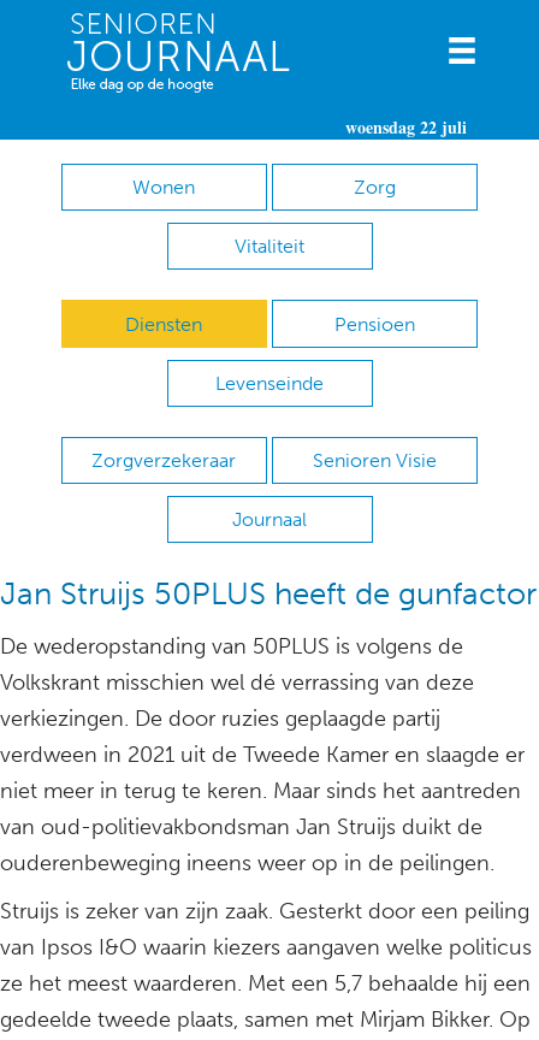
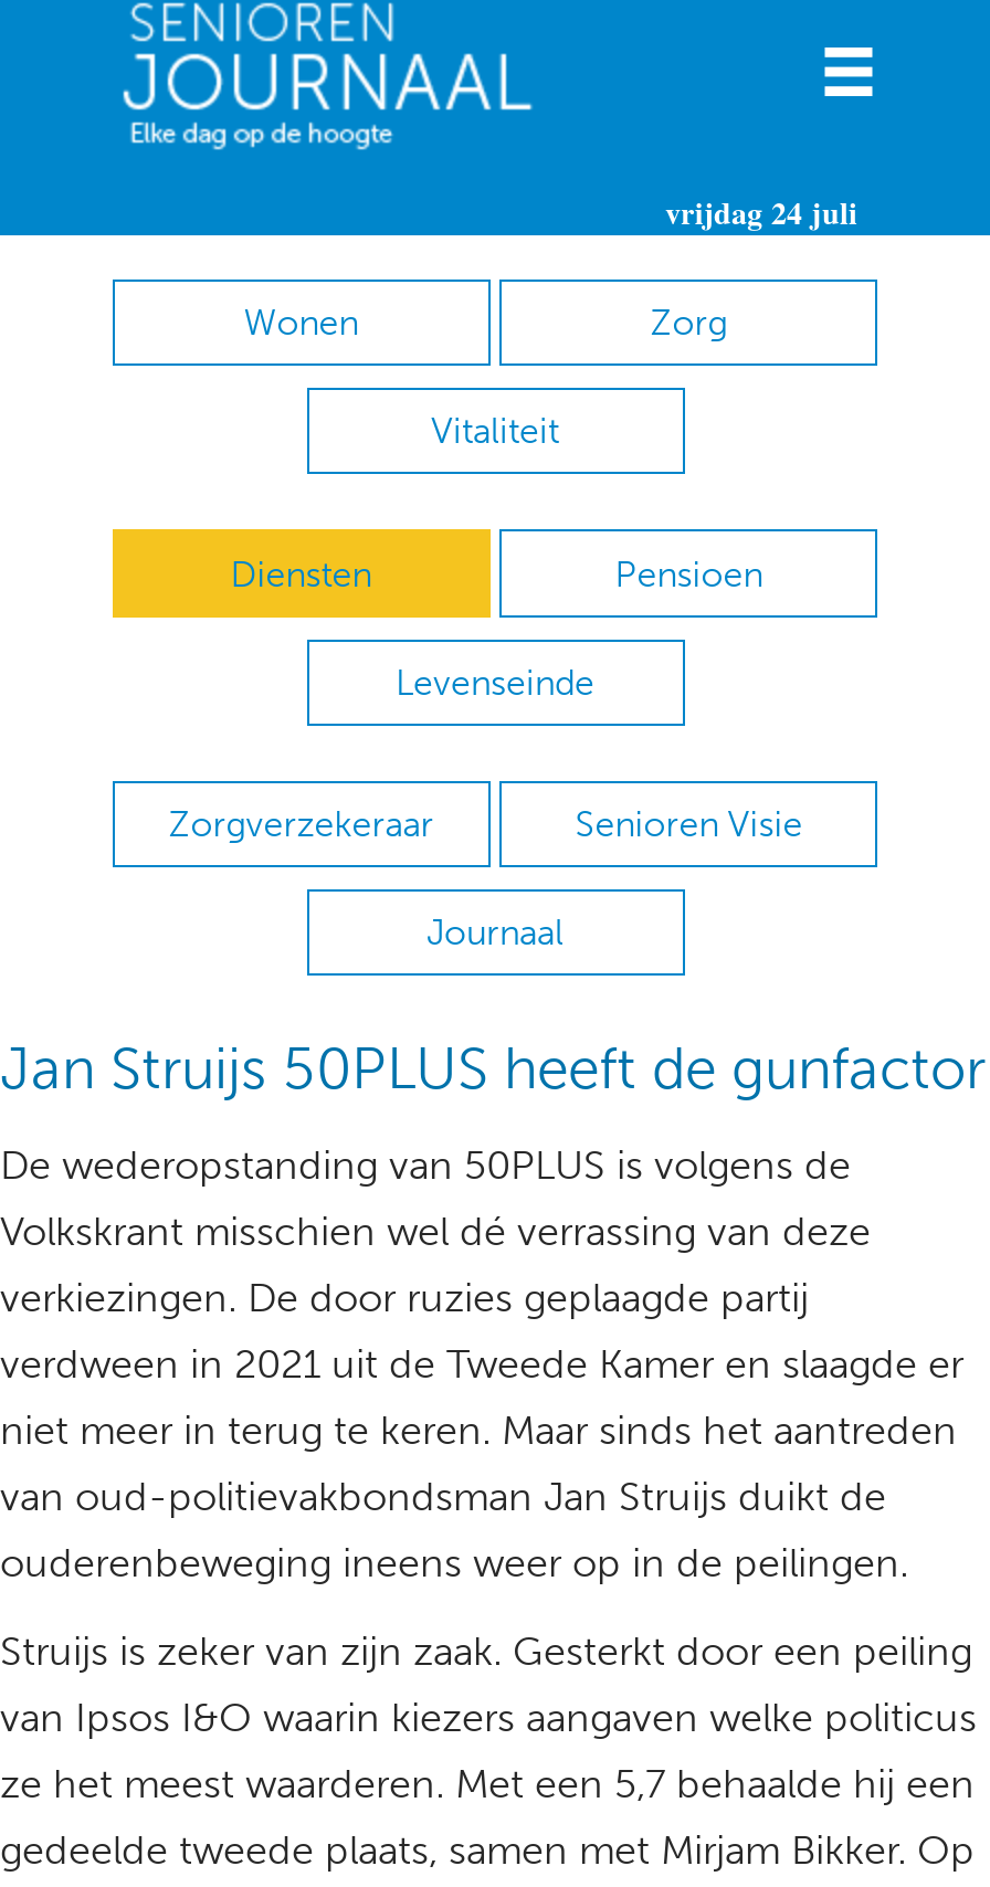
- woensdag 22 juli
+ vrijdag 24 juli
